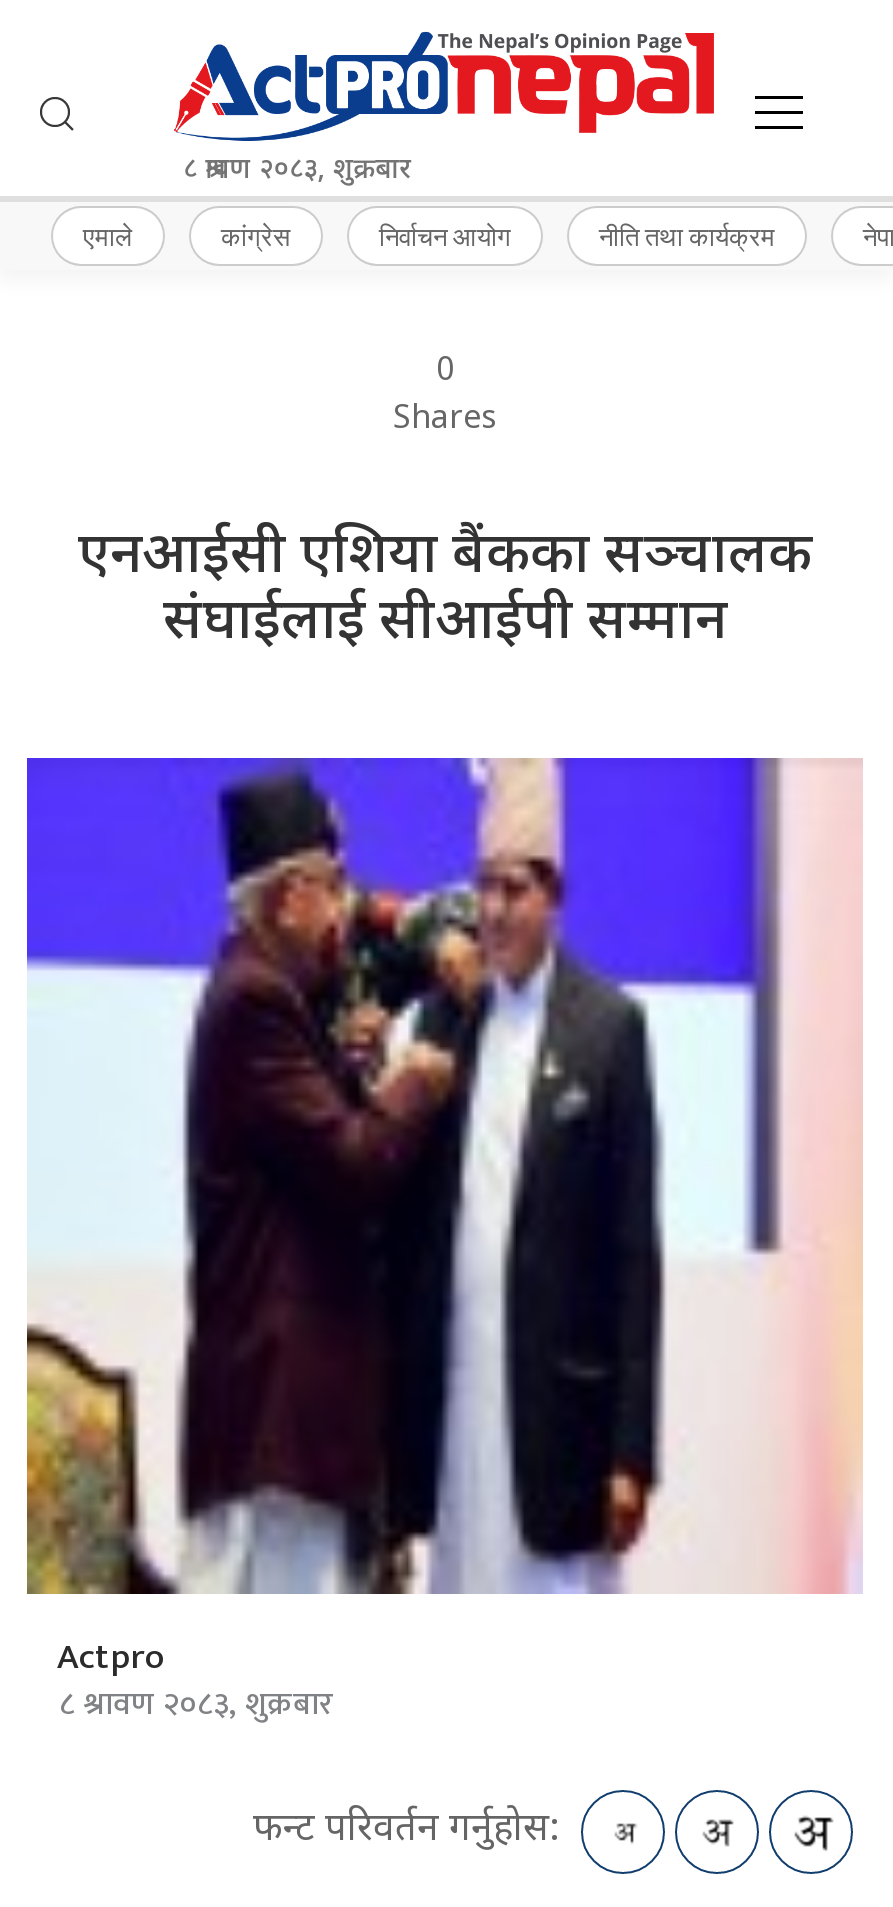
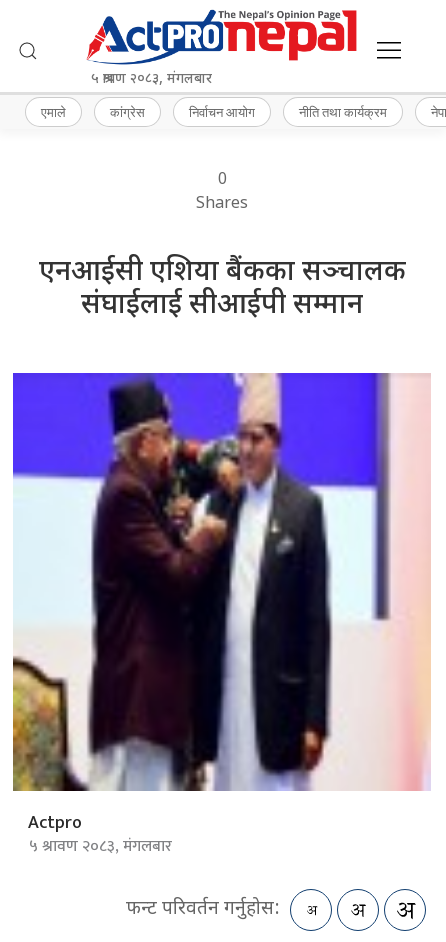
- ८ श्रावण २०८३, शुक्रबार
+ ५ श्रावण २०८३, मंगलबार

- ८ श्रावण २०८३, शुक्रबार
+ ५ श्रावण २०८३, मंगलबार
